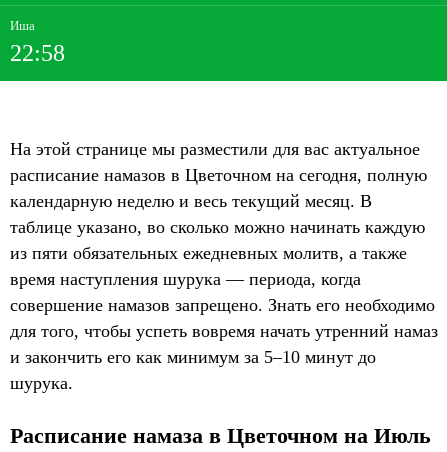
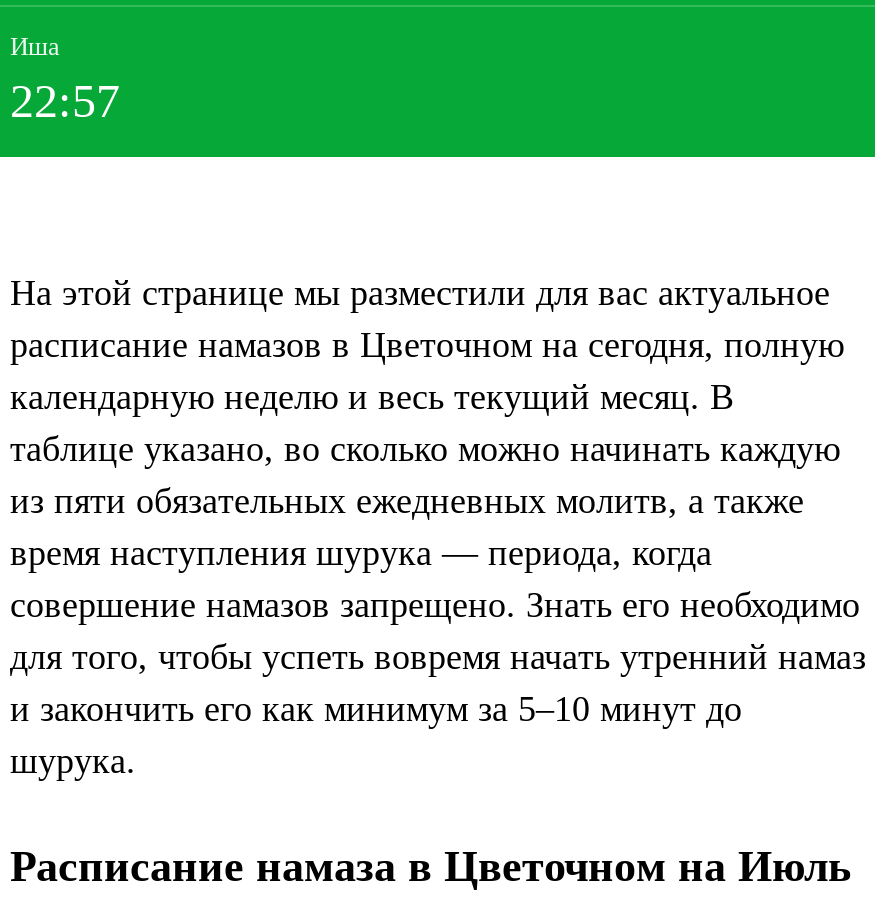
- 22:58
+ 22:57
